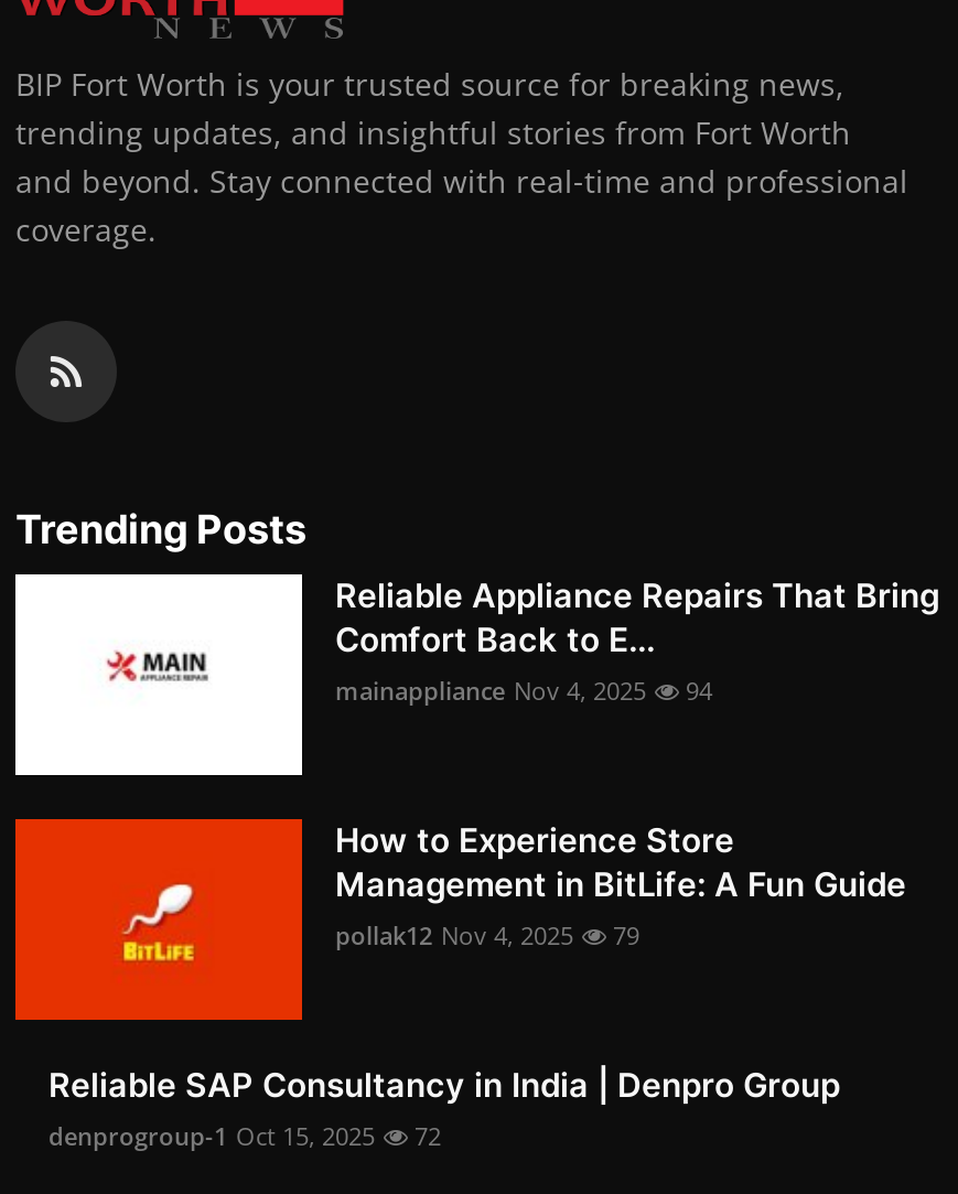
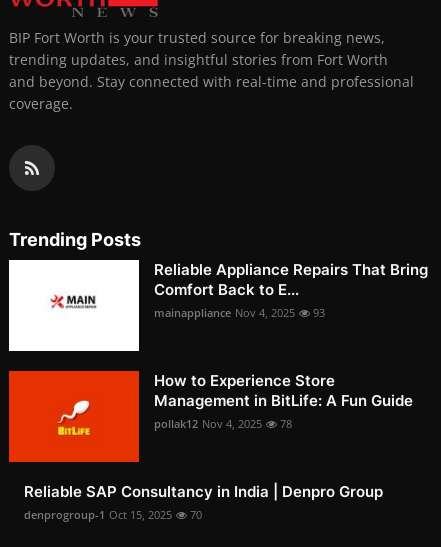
- mainappliance Nov 4, 2025 94
+ mainappliance Nov 4, 2025 93

- pollak12 Nov 4, 2025 79
+ pollak12 Nov 4, 2025 78

- denprogroup-1 Oct 15, 2025 72
+ denprogroup-1 Oct 15, 2025 70
